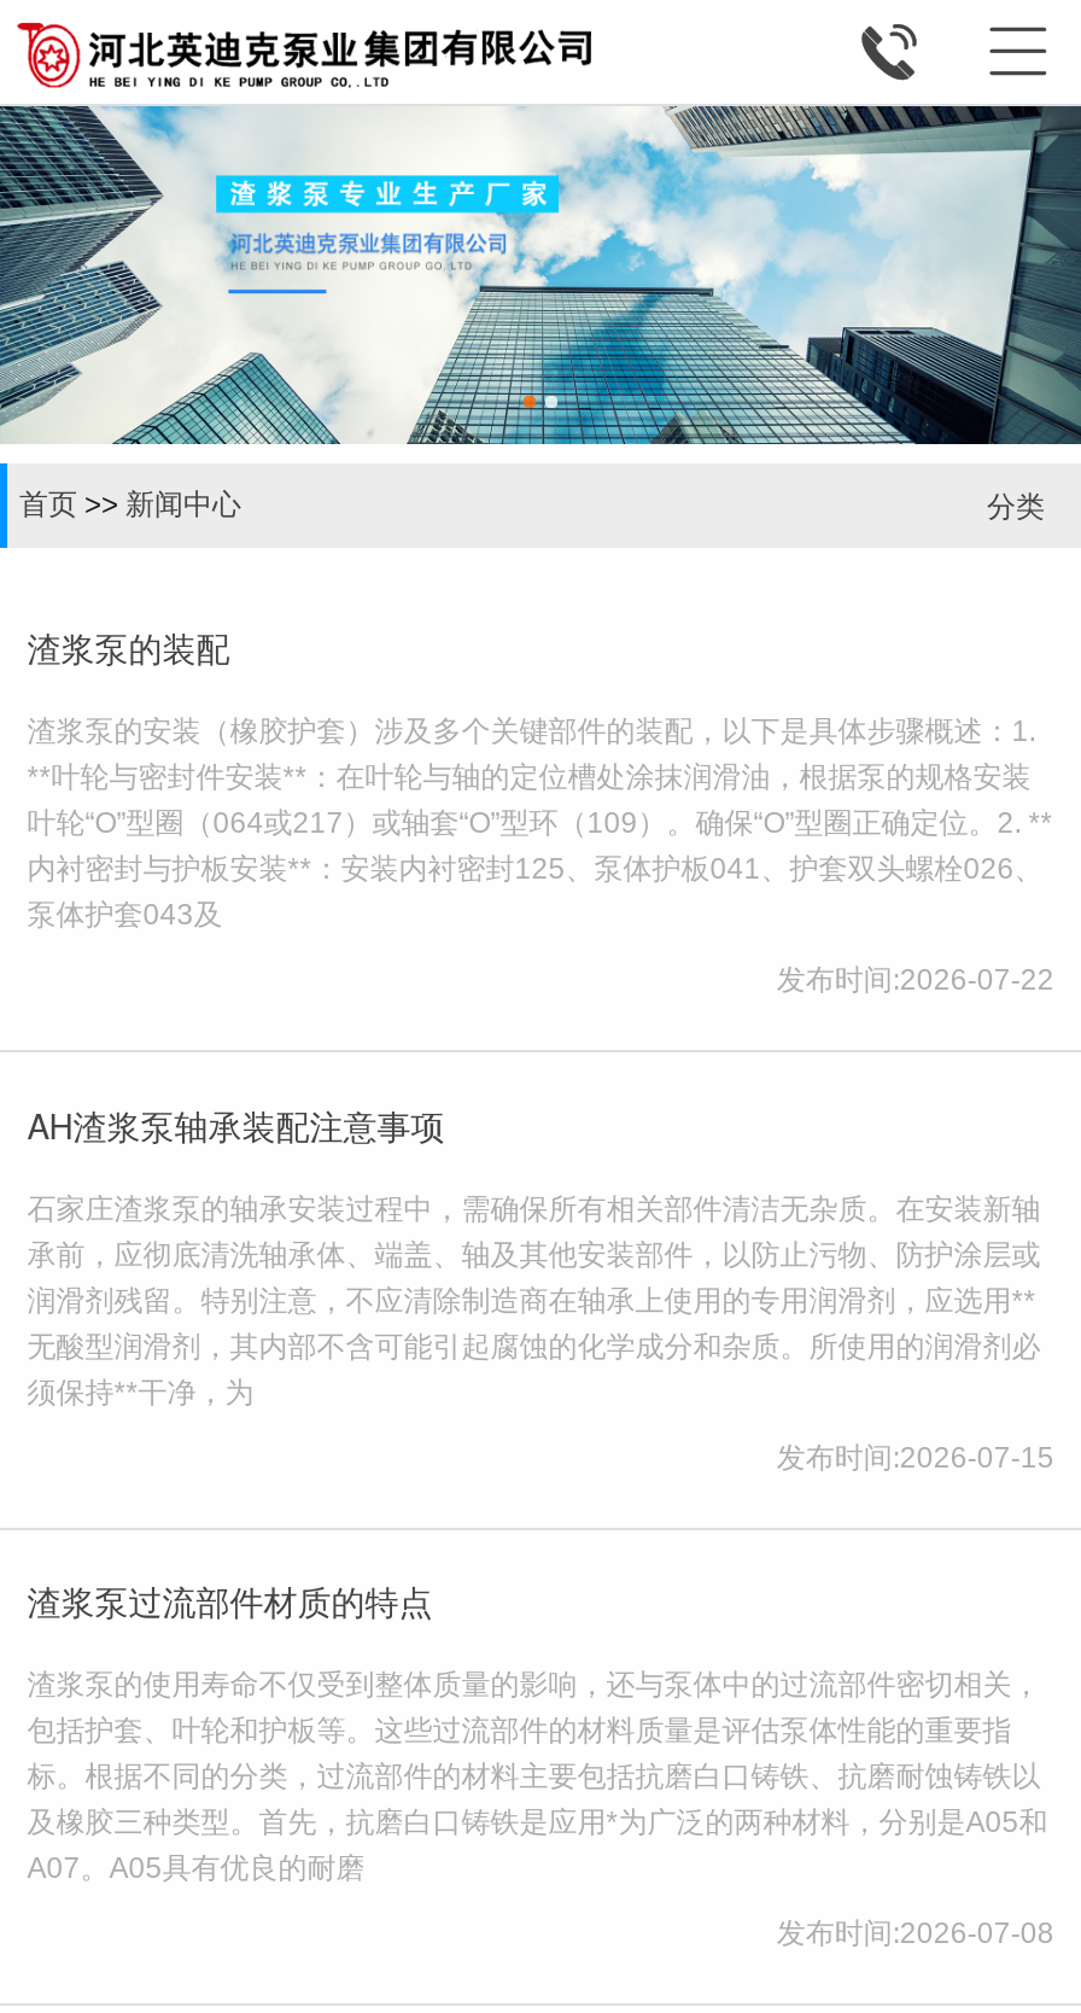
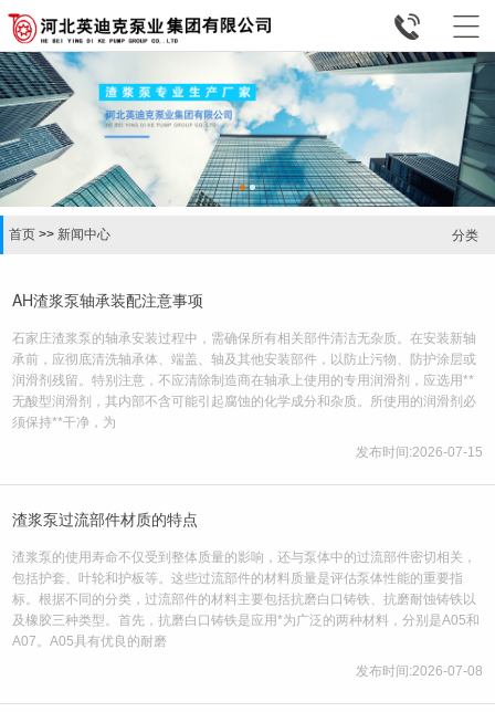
- 渣浆泵的装配
- 渣浆泵的安装（橡胶护套）涉及多个关键部件的装配，以下是具体步骤概述：1.
- **叶轮与密封件安装**：在叶轮与轴的定位槽处涂抹润滑油，根据泵的规格安装
- 叶轮“O”型圈（064或217）或轴套“O”型环（109）。确保“O”型圈正确定位。2. **
- 内衬密封与护板安装**：安装内衬密封125、泵体护板041、护套双头螺栓026、
- 泵体护套043及
- 发布时间:2026-07-22
